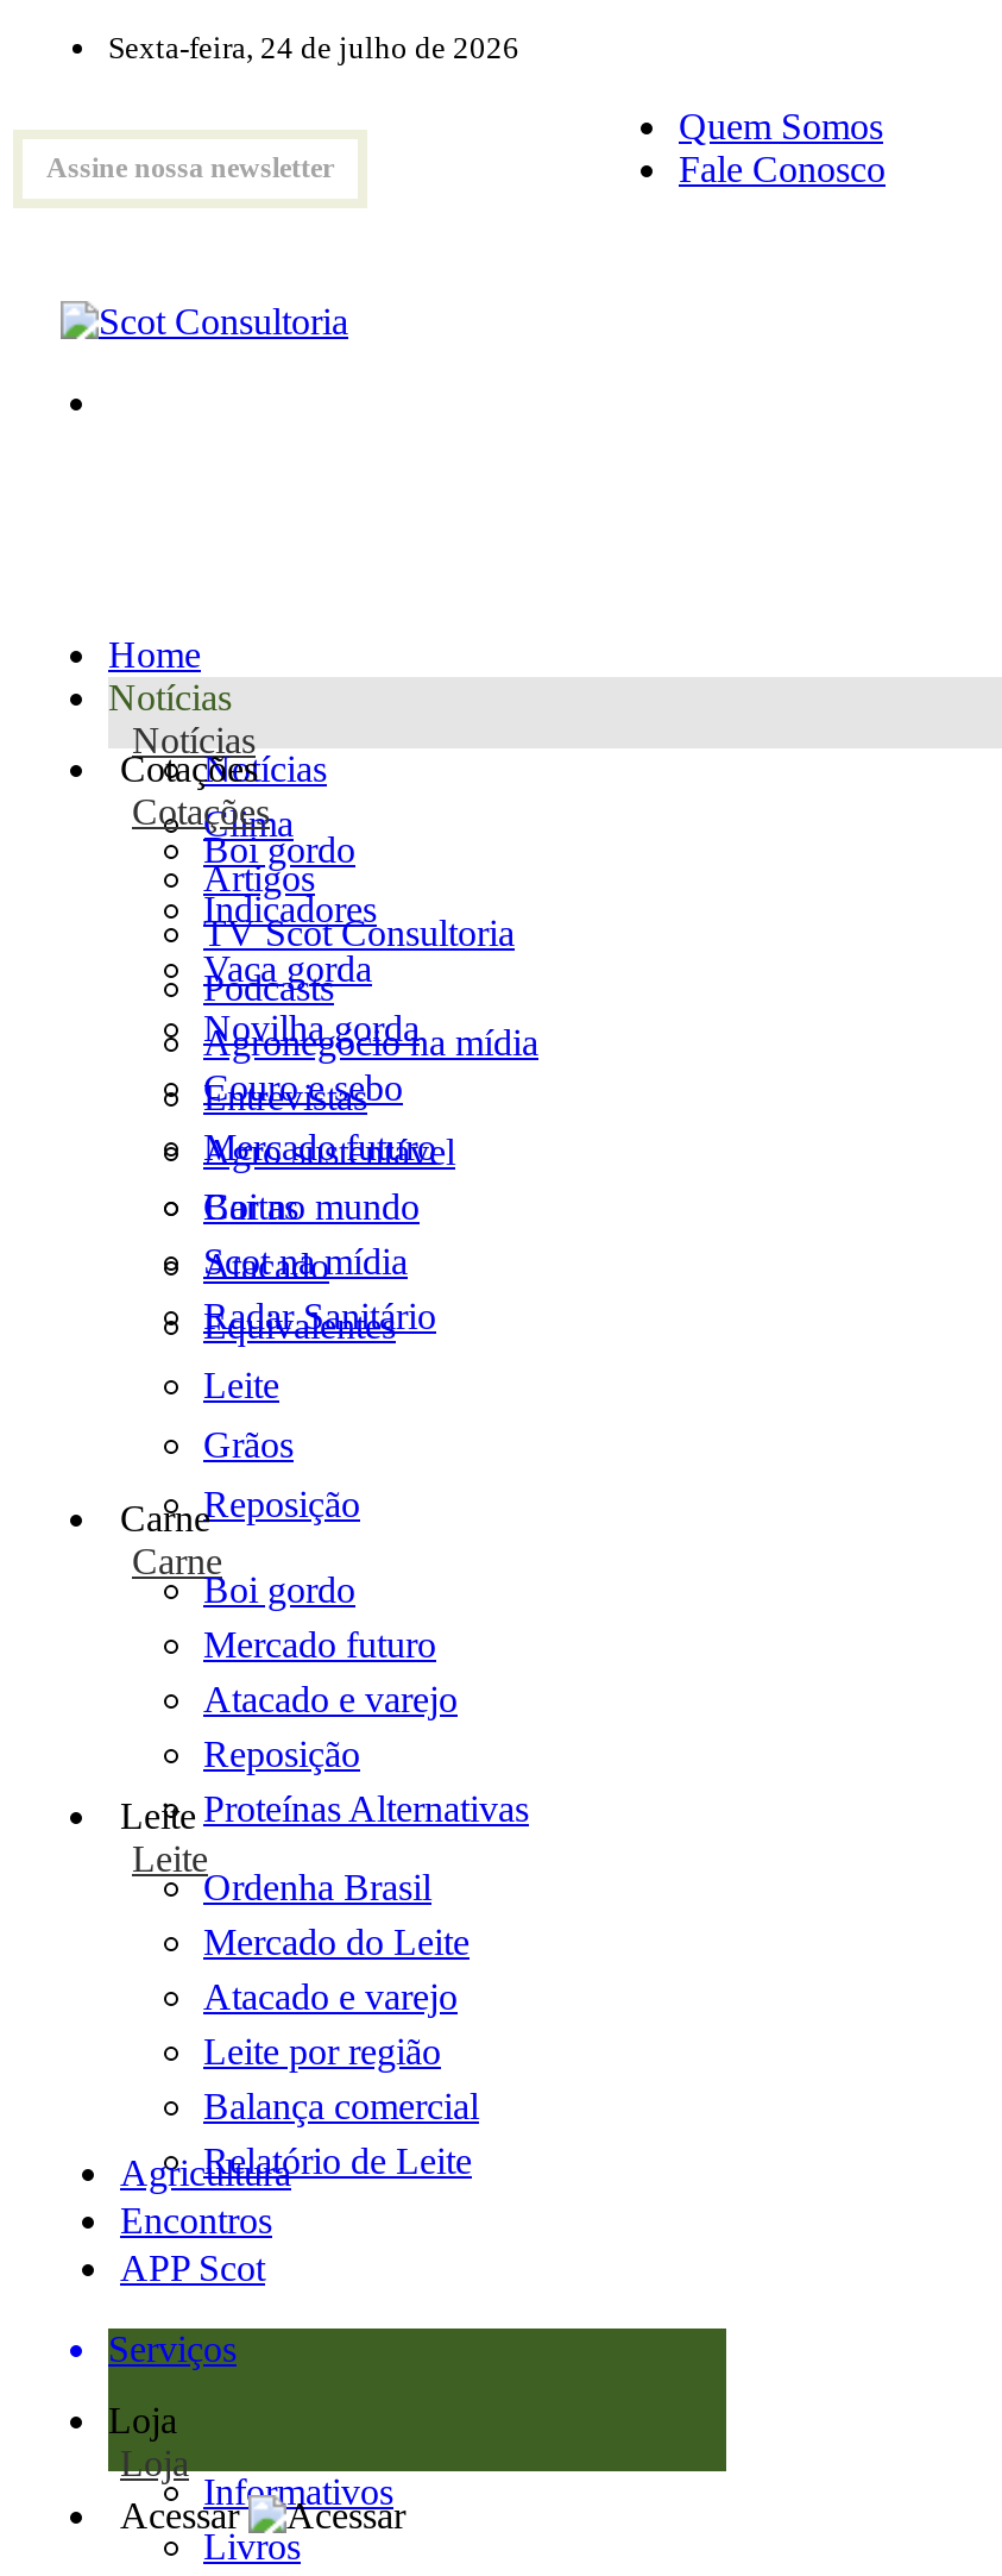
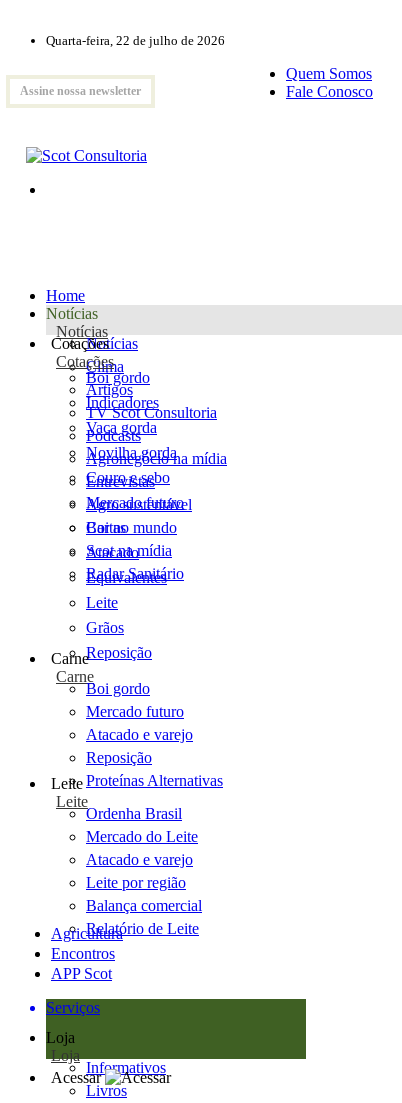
- Sexta-feira, 24 de julho de 2026
+ Quarta-feira, 22 de julho de 2026
